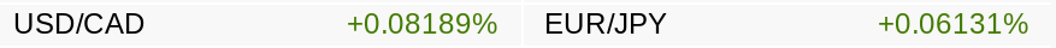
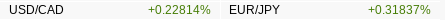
- +0.08189% EUR/JPY
+ +0.22814% EUR/JPY

- +0.06131%
+ +0.31837%
